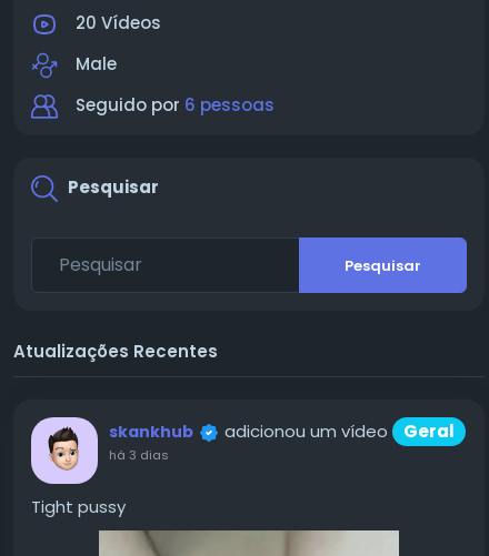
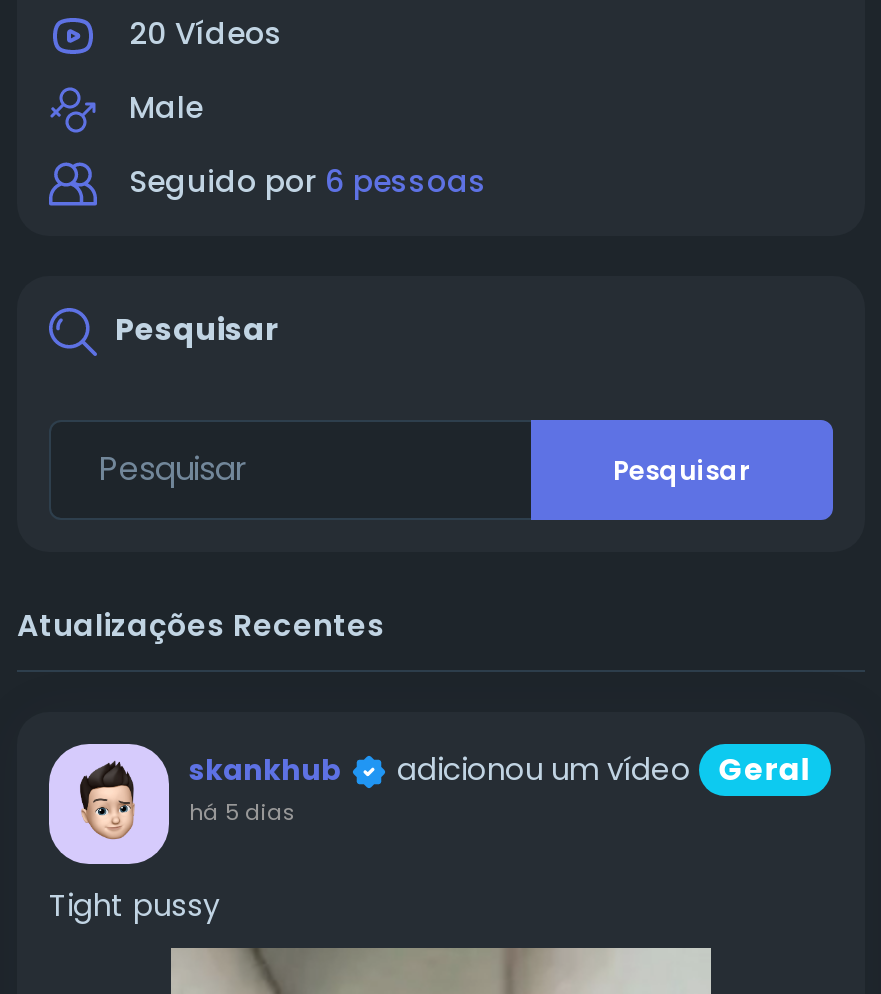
- há 3 dias
+ há 5 dias
